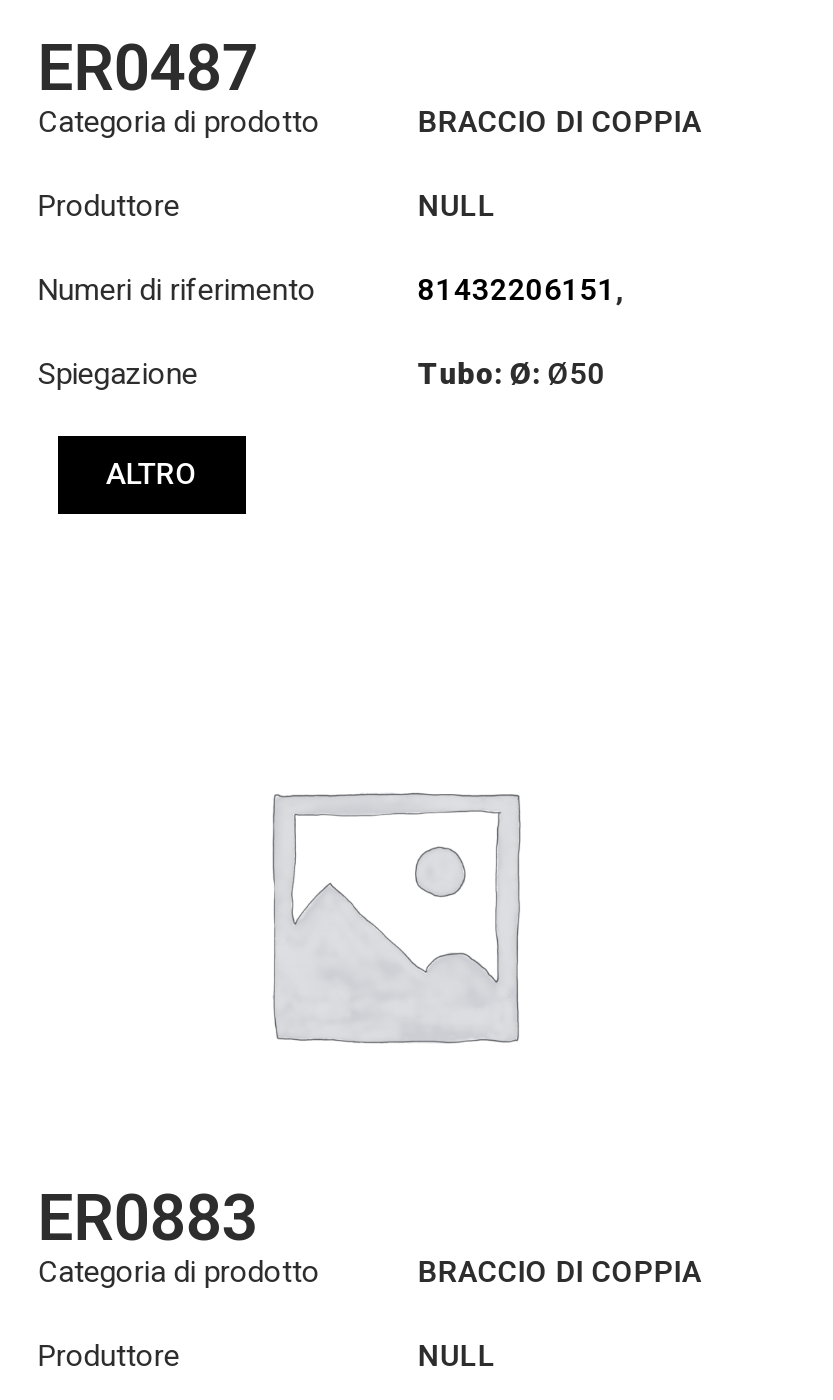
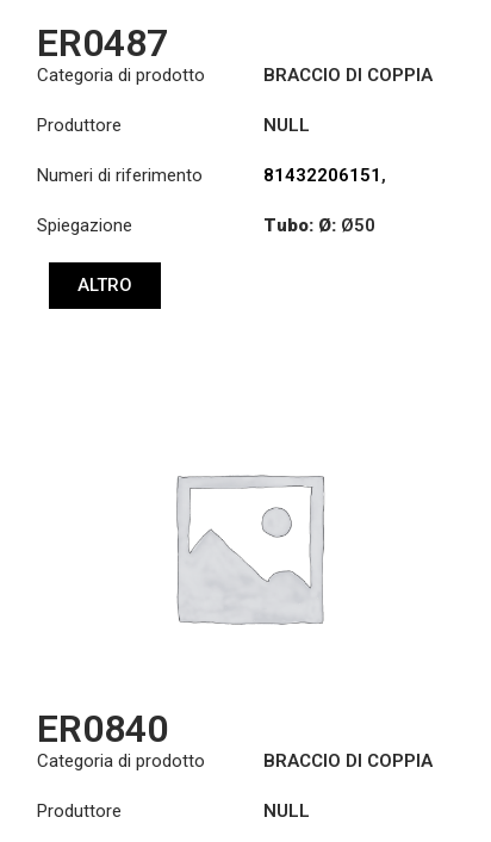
- ER0883
+ ER0840
